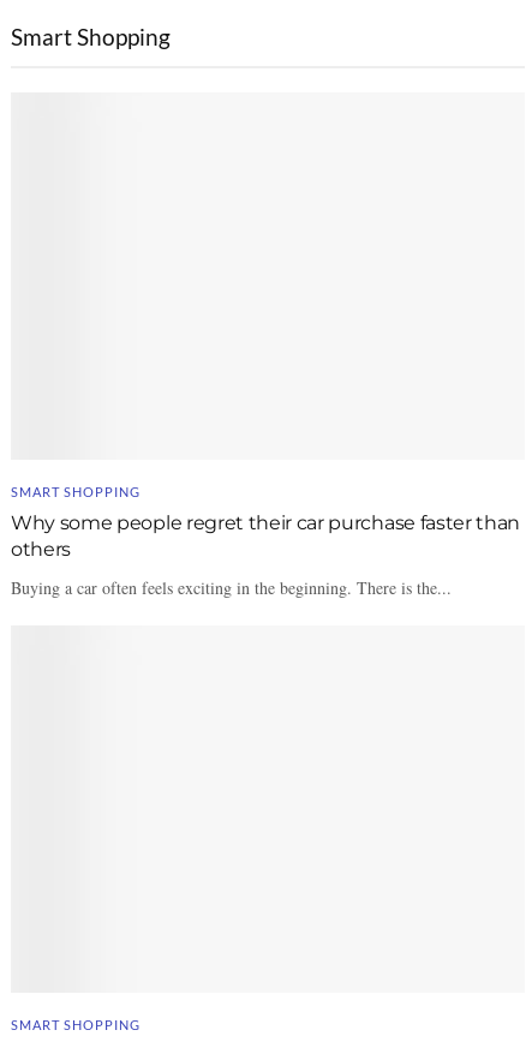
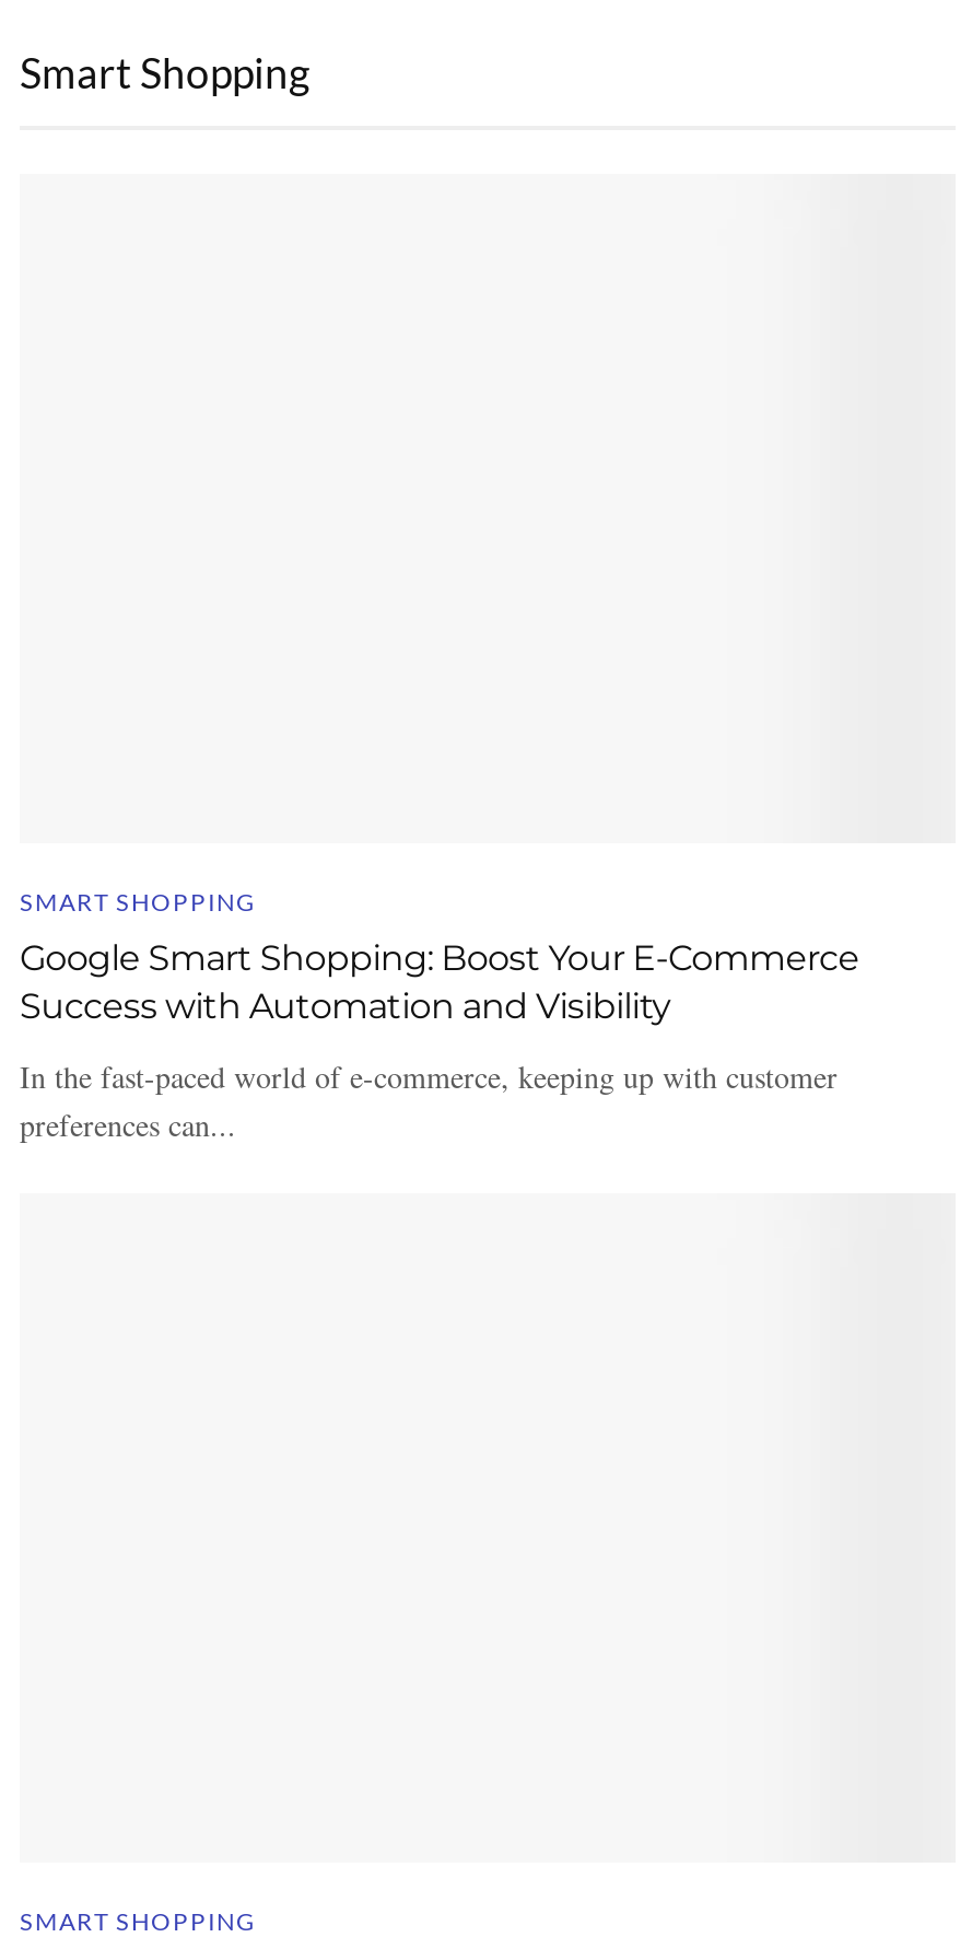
- Why some people regret their car purchase faster than
- others
+ Google Smart Shopping: Boost Your E-Commerce
+ Success with Automation and Visibility

- Buying a car often feels exciting in the beginning. There is the...
+ In the fast-paced world of e-commerce, keeping up with customer
+ preferences can...
